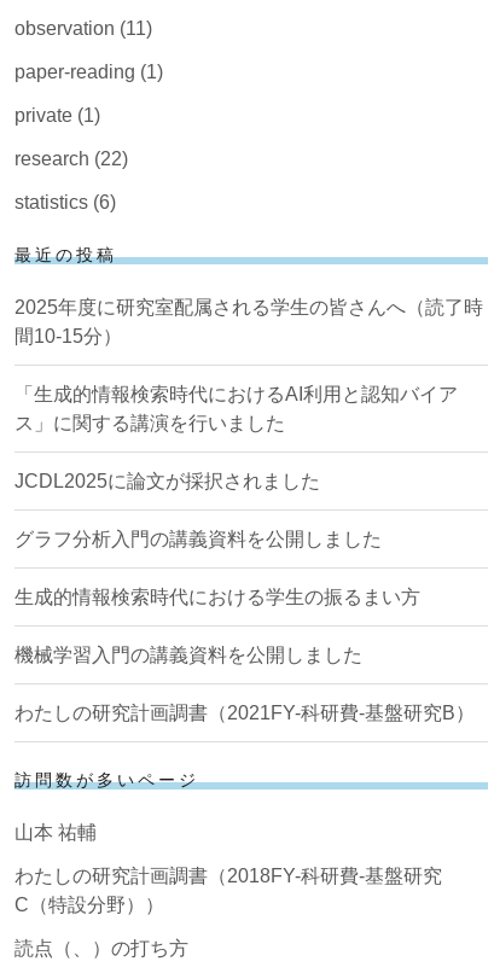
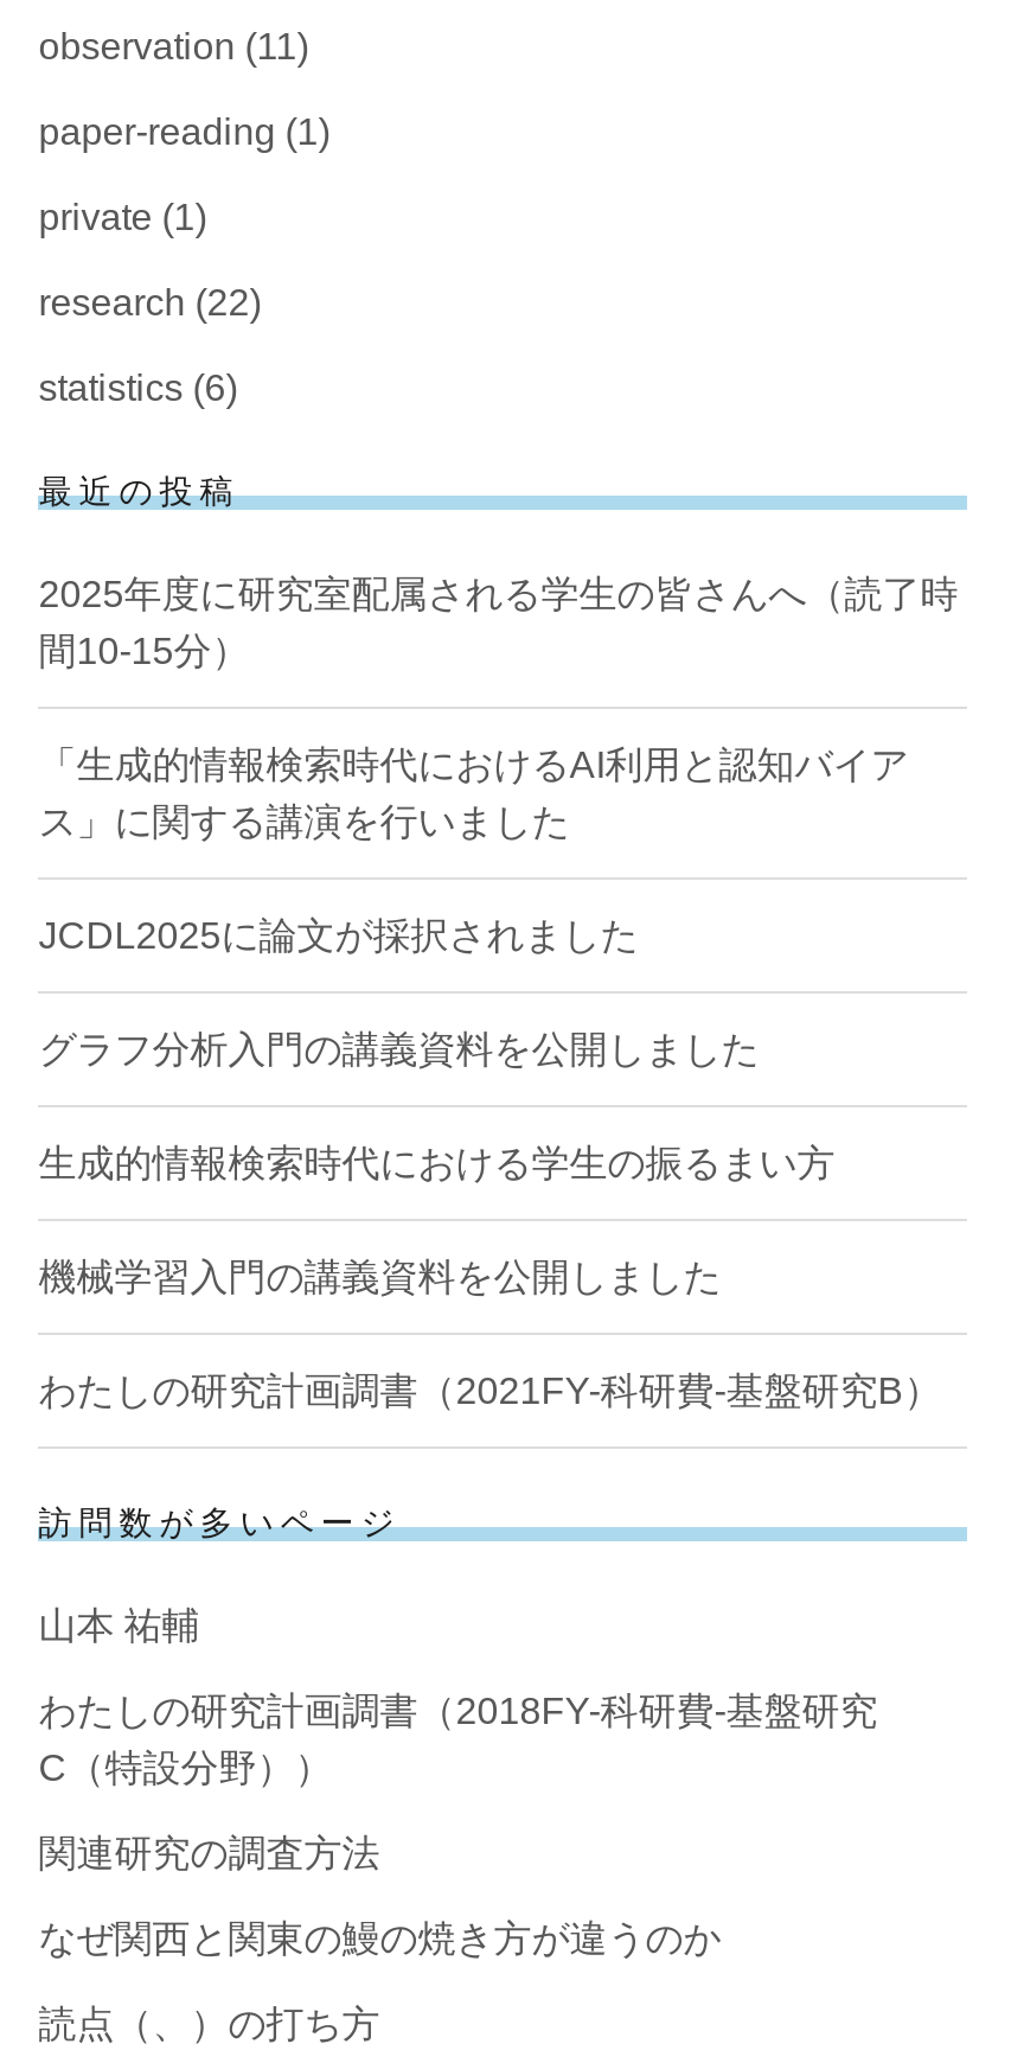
+ 関連研究の調査方法
+ なぜ関西と関東の鰻の焼き方が違うのか
